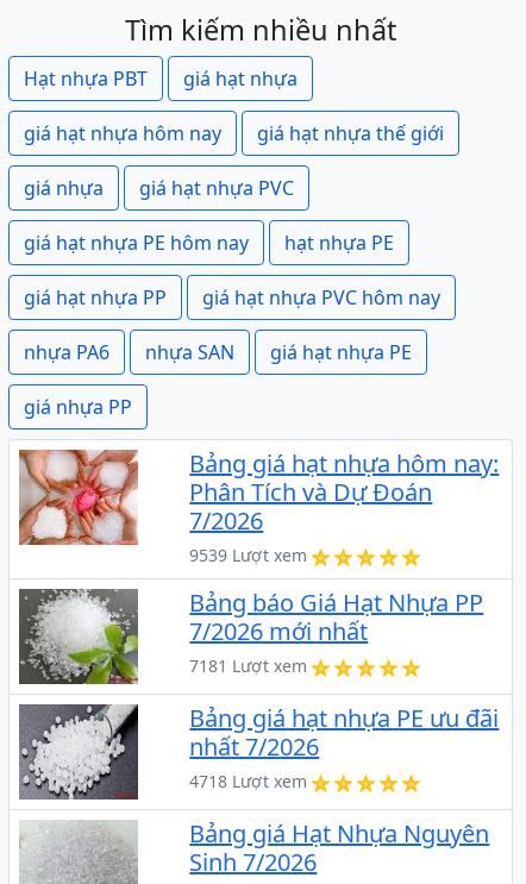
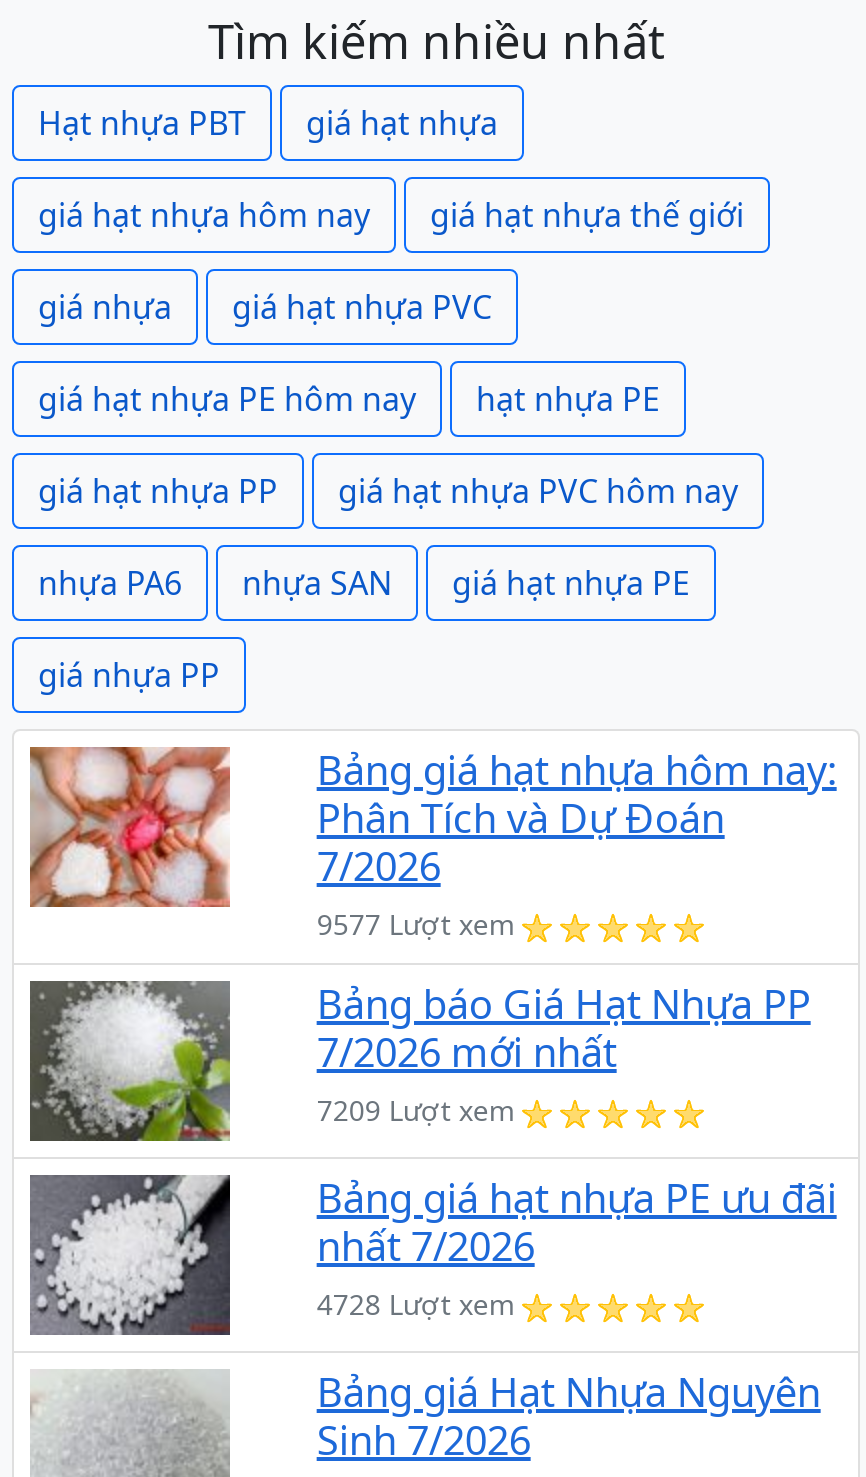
- 9539 Lượt xem
+ 9577 Lượt xem

- 7181 Lượt xem
+ 7209 Lượt xem

- 4718 Lượt xem
+ 4728 Lượt xem
